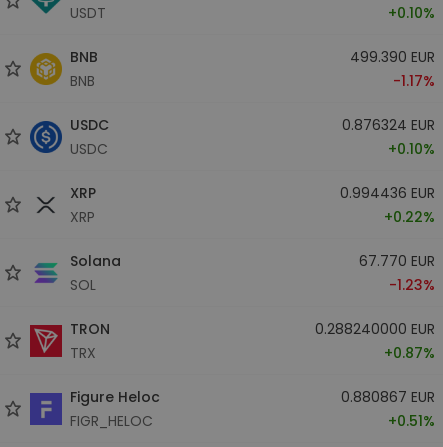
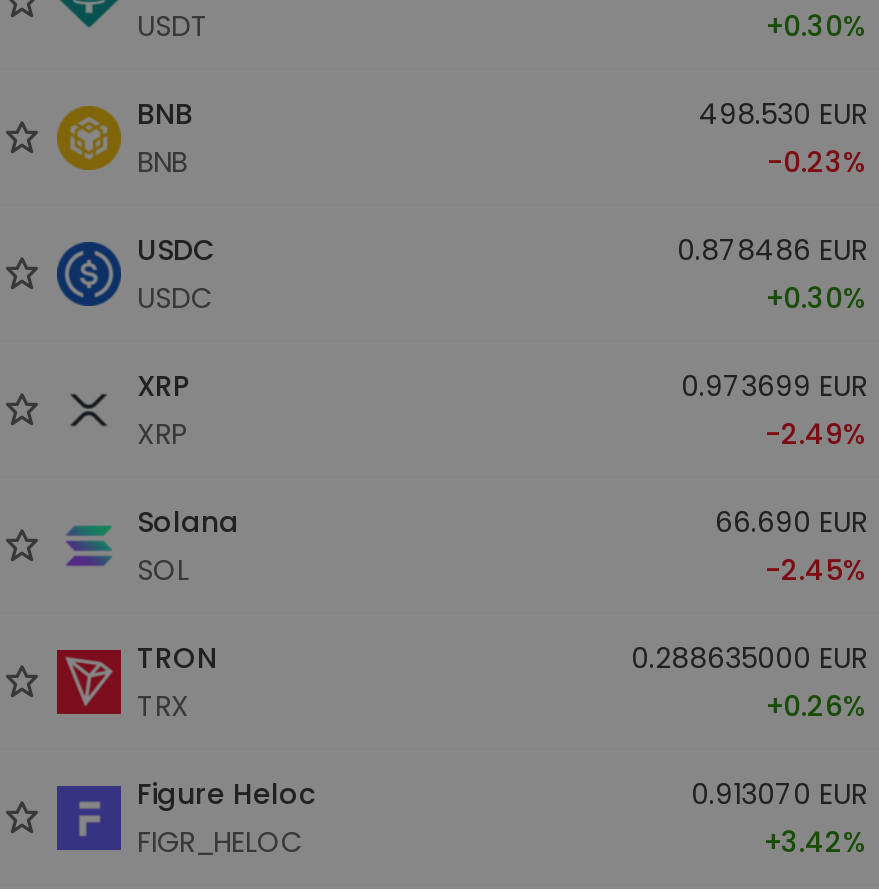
- +0.10%
+ +0.30%

- 499.390 EUR
+ 498.530 EUR

- -1.17%
+ -0.23%

- 0.876324 EUR
+ 0.878486 EUR

- +0.10%
+ +0.30%

- 0.994436 EUR
+ 0.973699 EUR

- +0.22%
+ -2.49%

- 67.770 EUR
+ 66.690 EUR

- -1.23%
+ -2.45%

- 0.288240000 EUR
+ 0.288635000 EUR

- +0.87%
+ +0.26%

- 0.880867 EUR
+ 0.913070 EUR

- +0.51%
+ +3.42%
